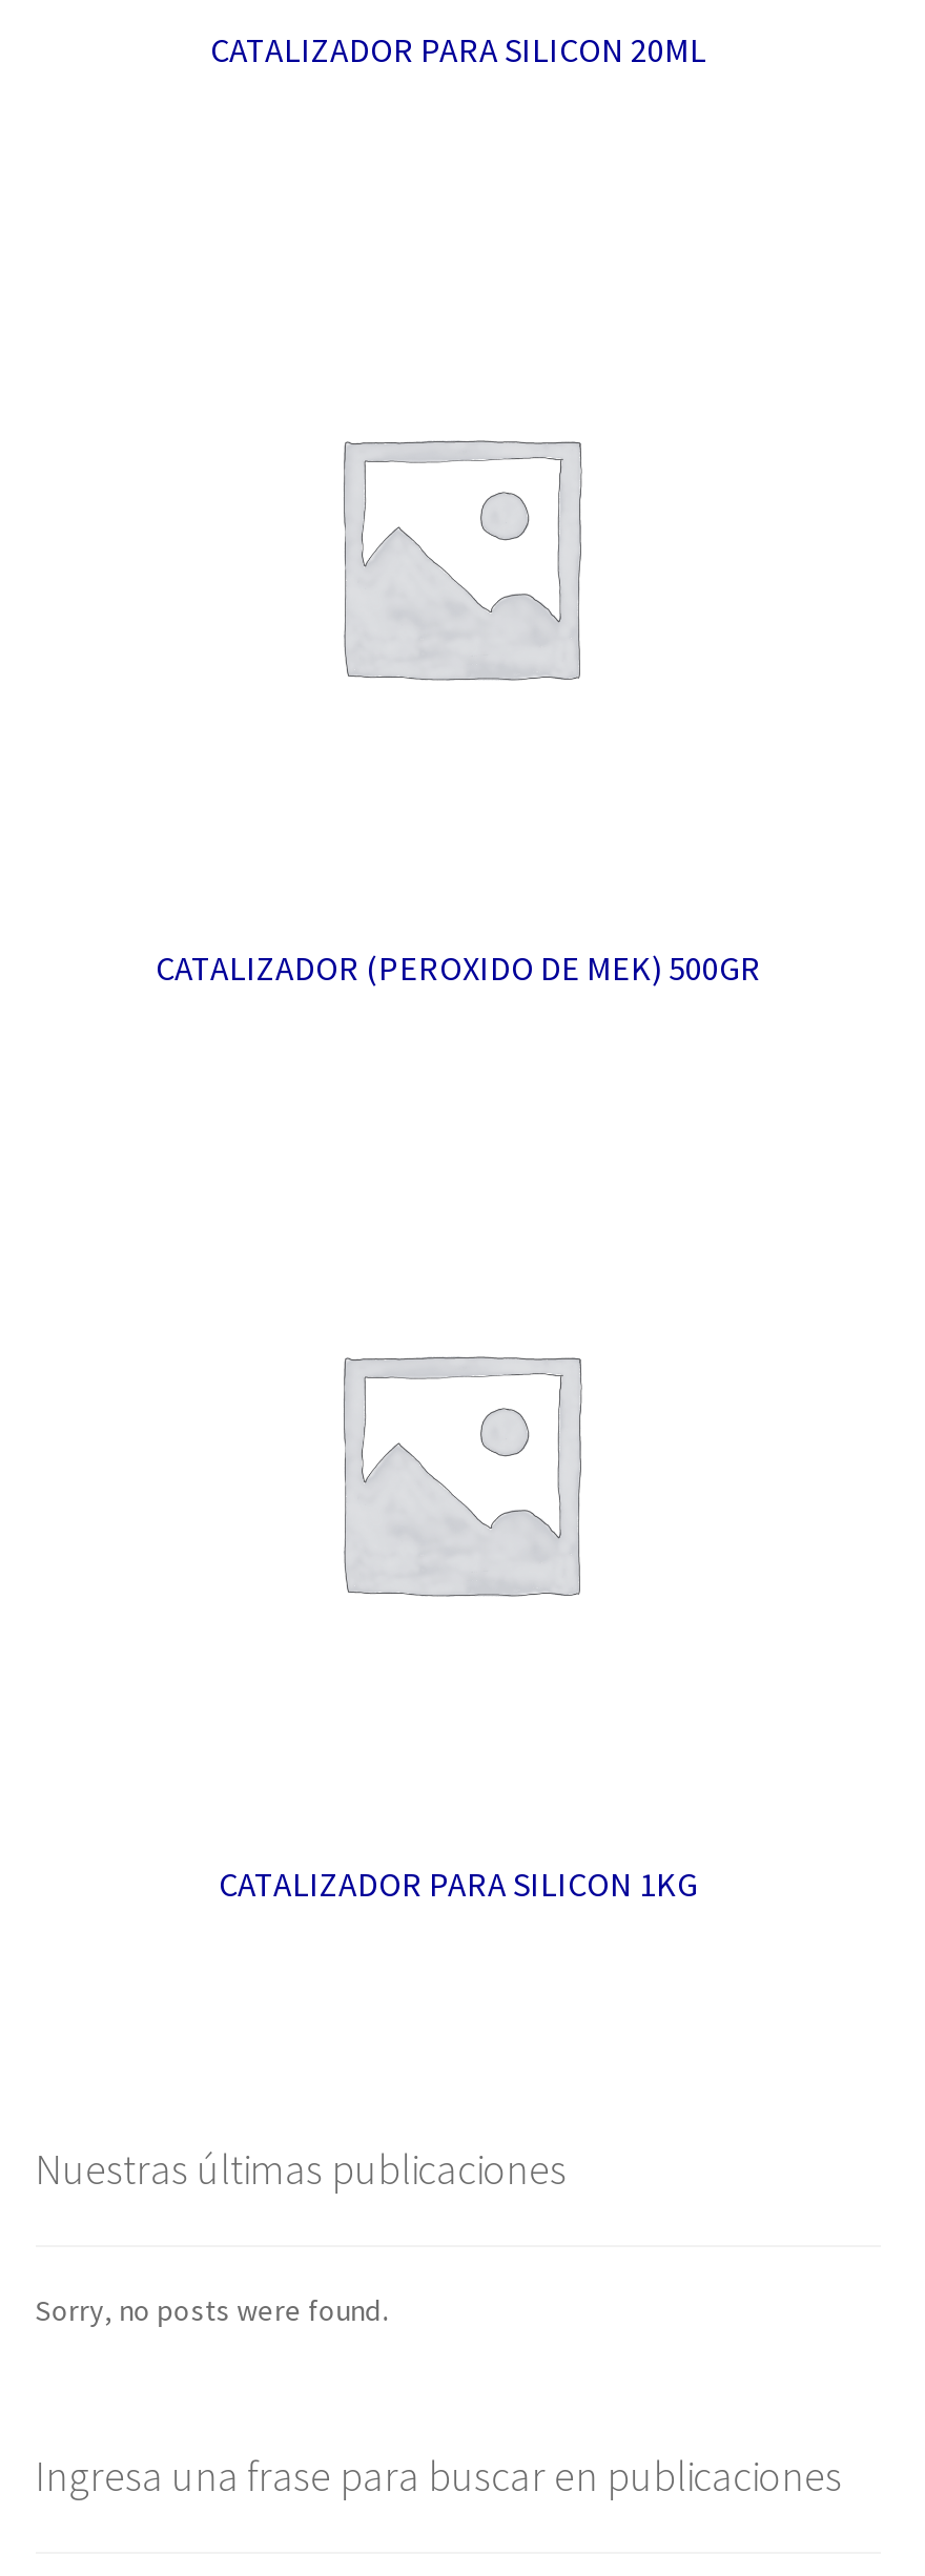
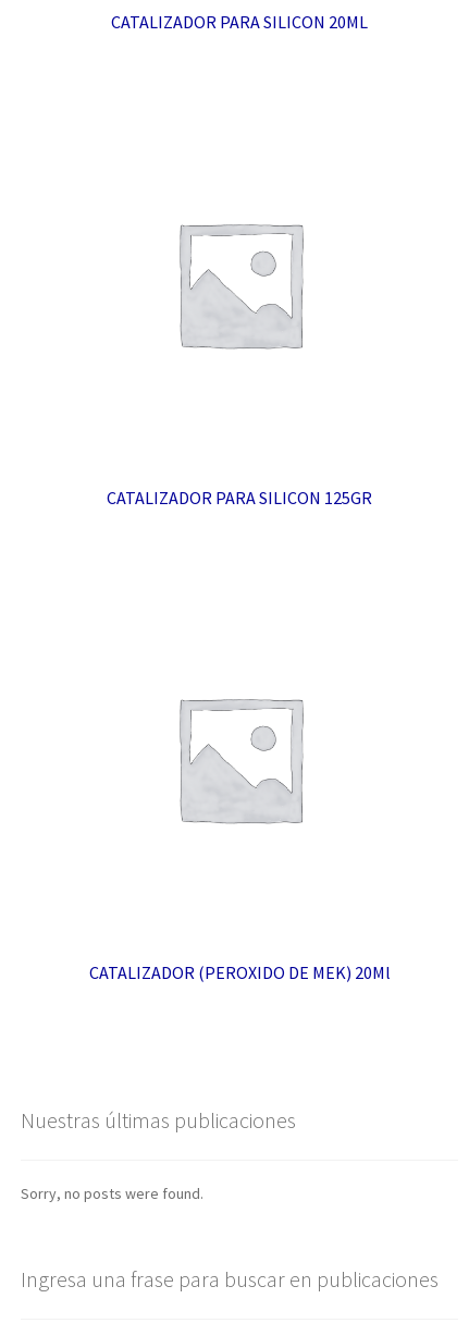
- CATALIZADOR (PEROXIDO DE MEK) 500GR
+ CATALIZADOR PARA SILICON 125GR

- CATALIZADOR PARA SILICON 1KG
+ CATALIZADOR (PEROXIDO DE MEK) 20Ml
